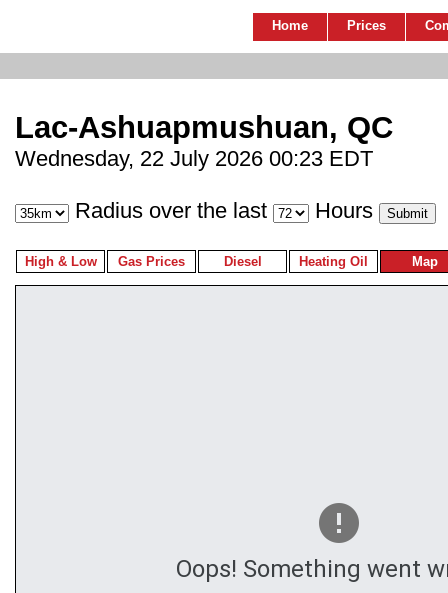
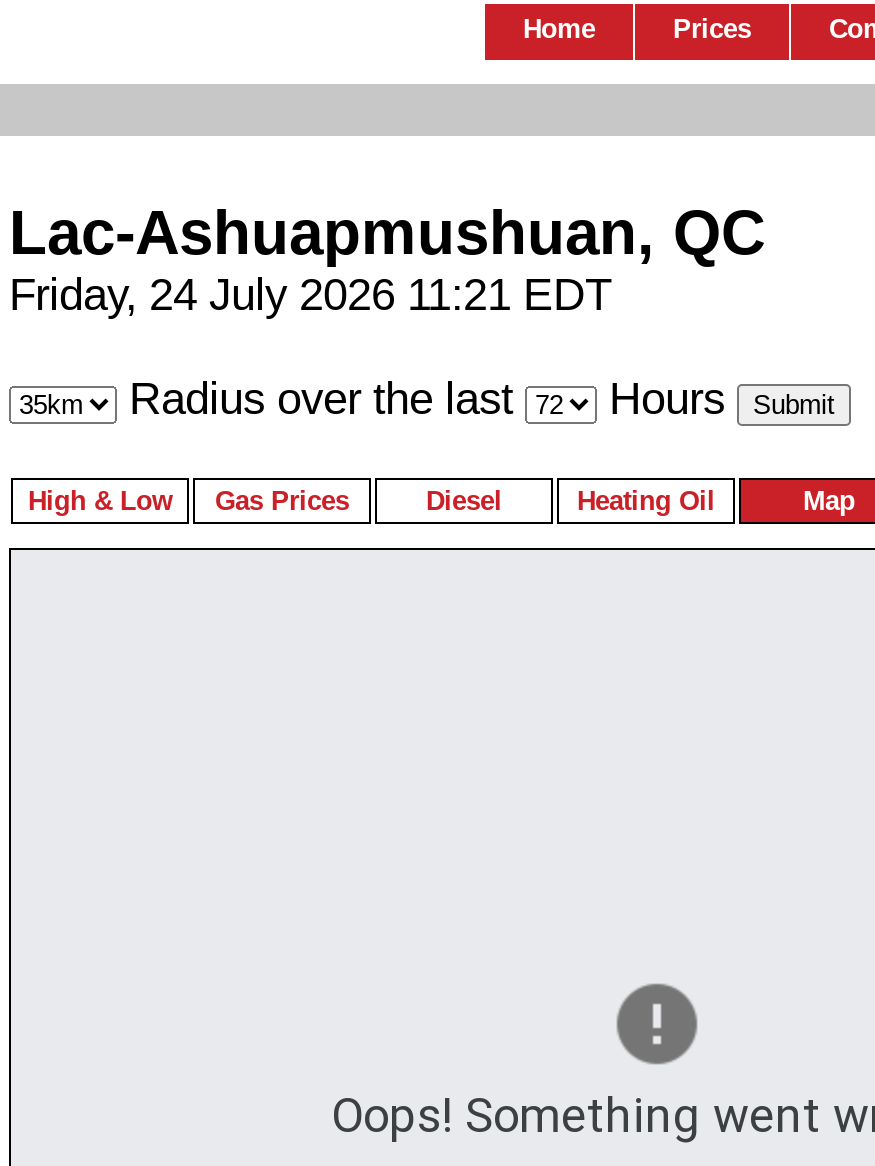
- Wednesday, 22 July 2026 00:23 EDT
+ Friday, 24 July 2026 11:21 EDT
